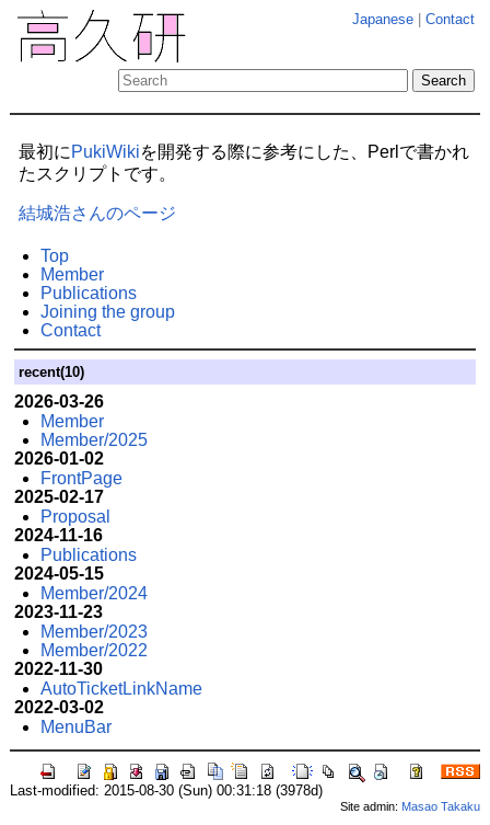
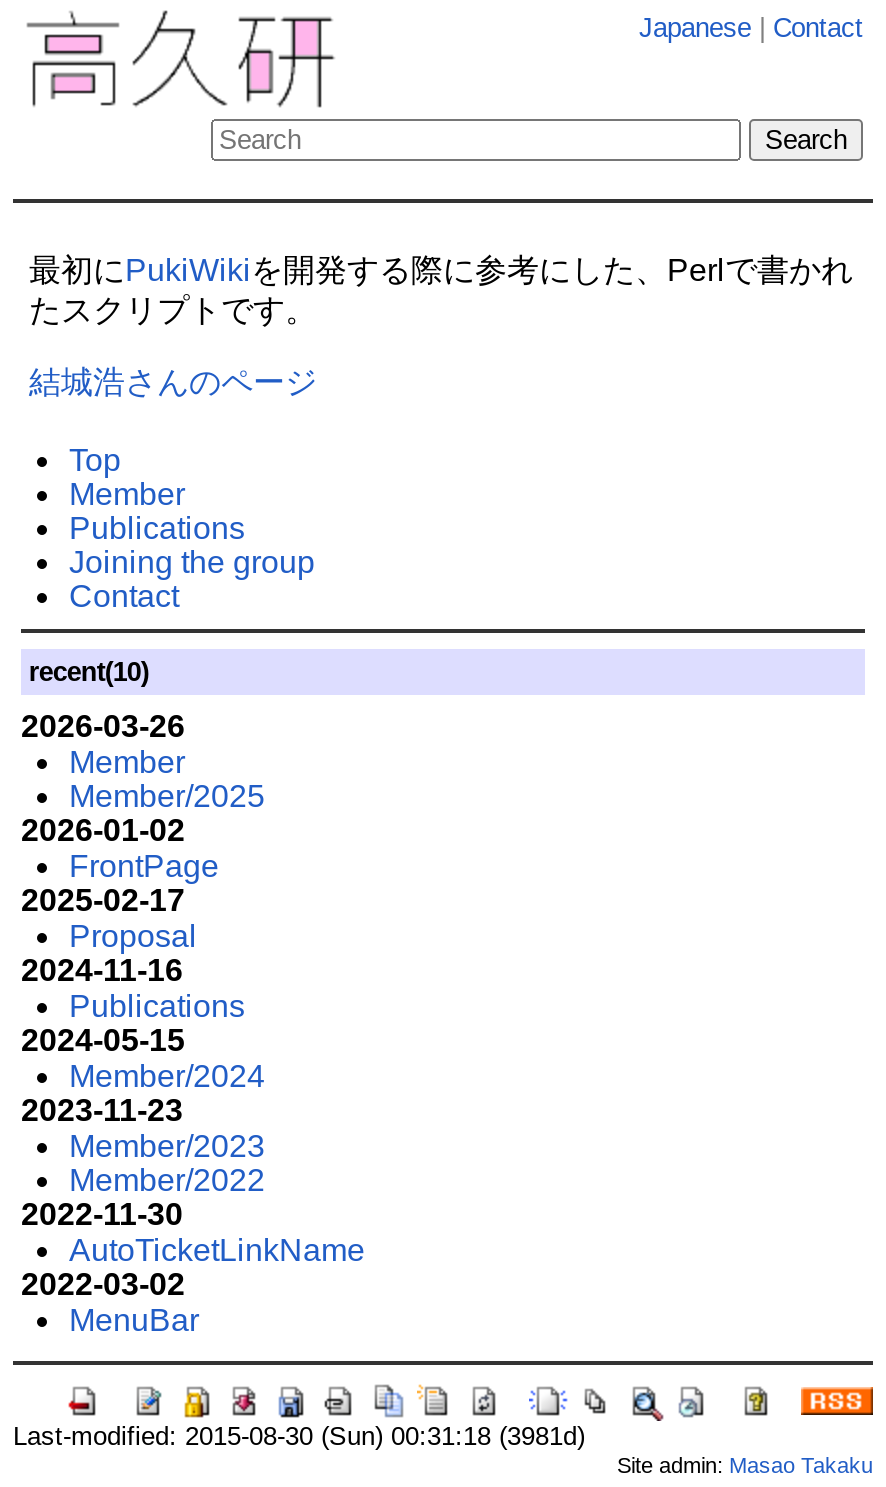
- Last-modified: 2015-08-30 (Sun) 00:31:18 (3978d)
+ Last-modified: 2015-08-30 (Sun) 00:31:18 (3981d)
